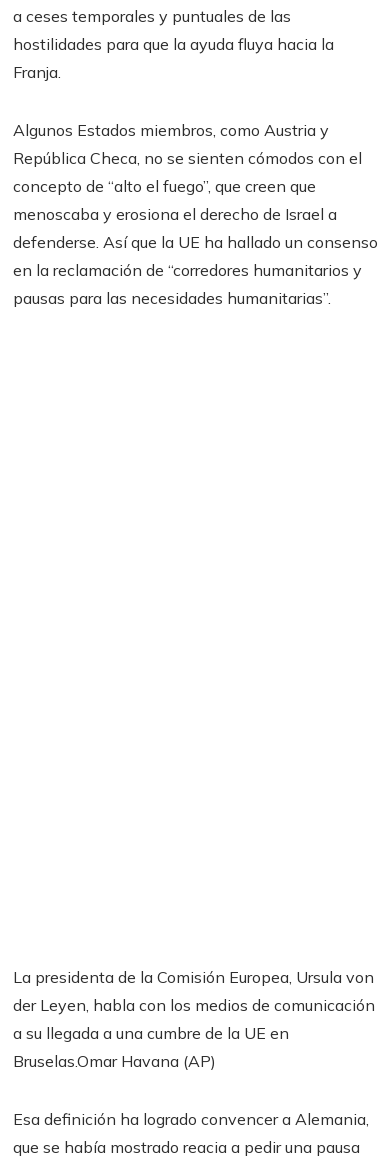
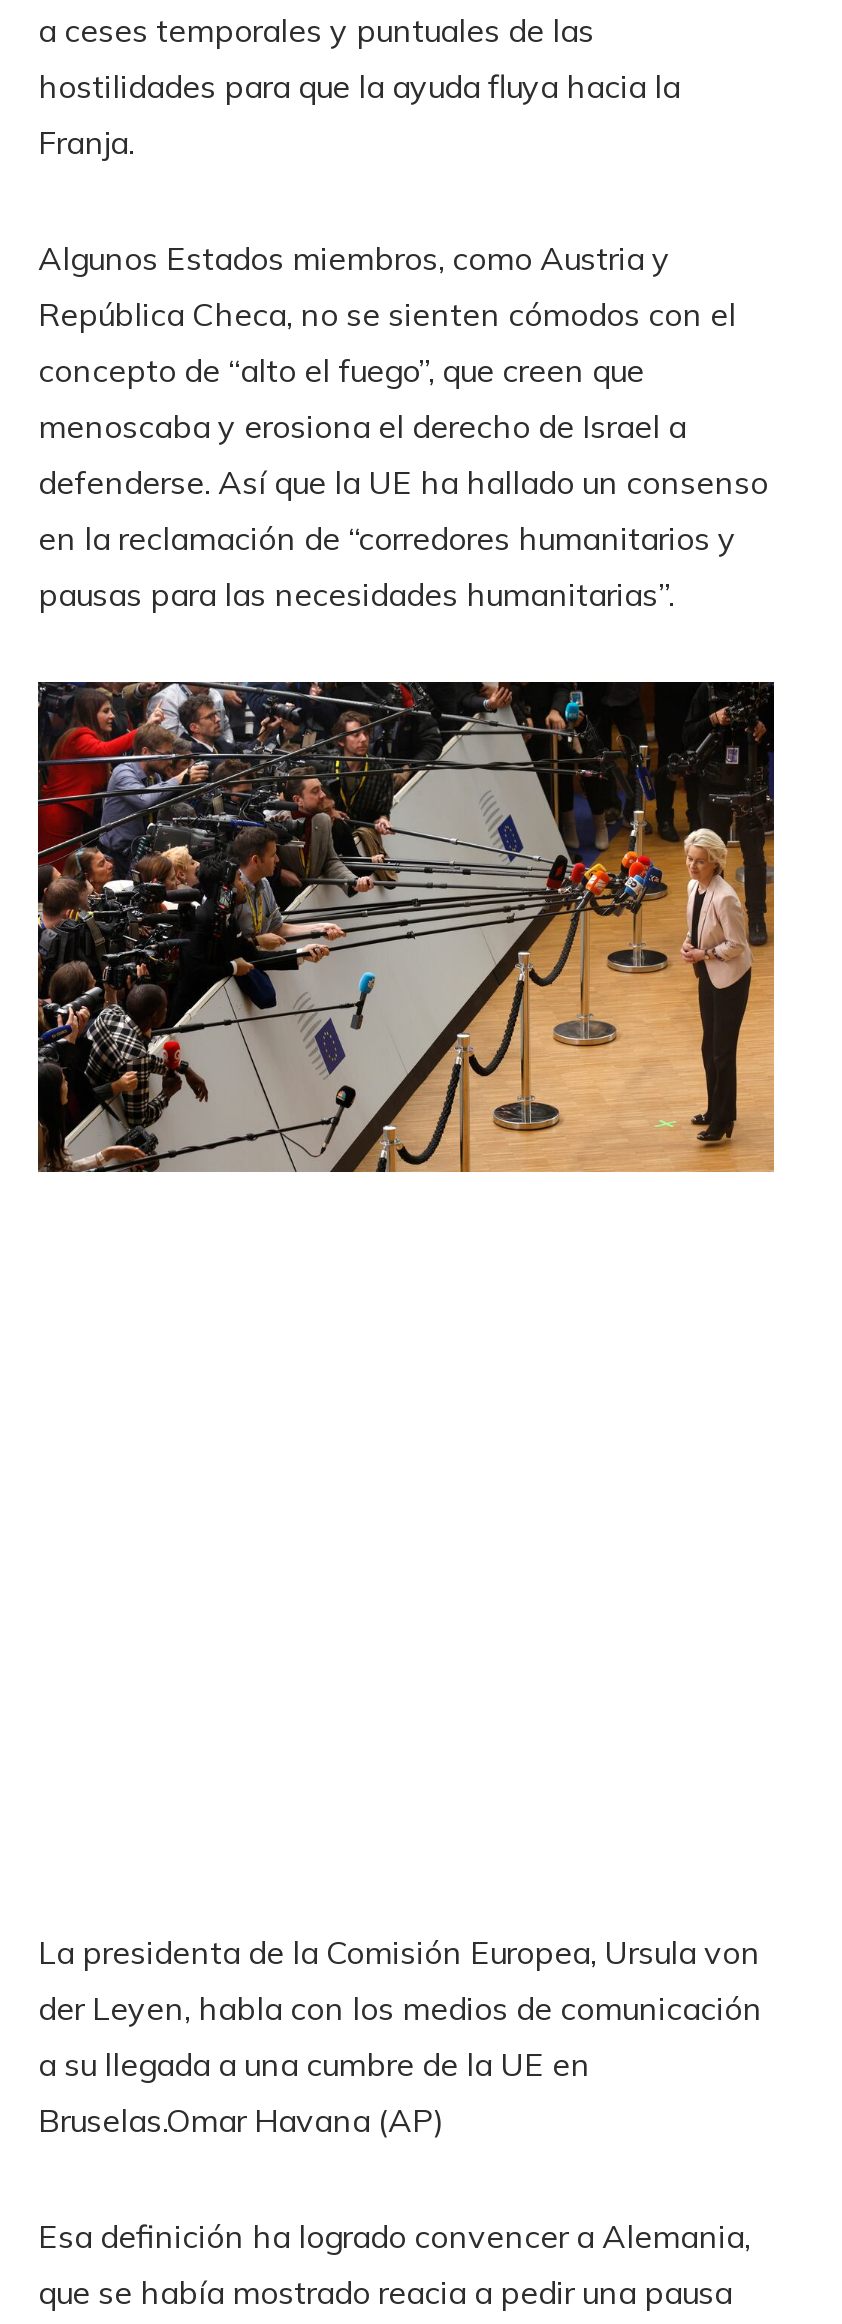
+ [image]
